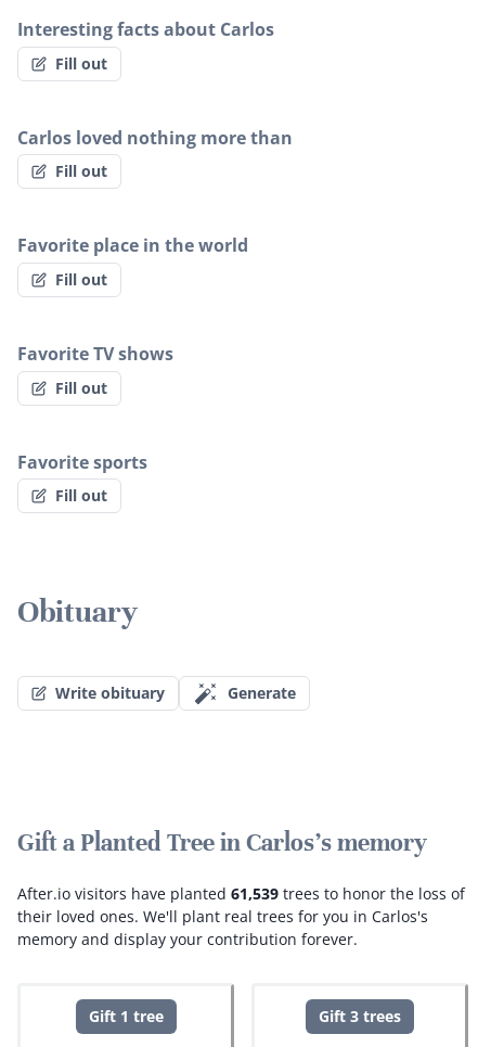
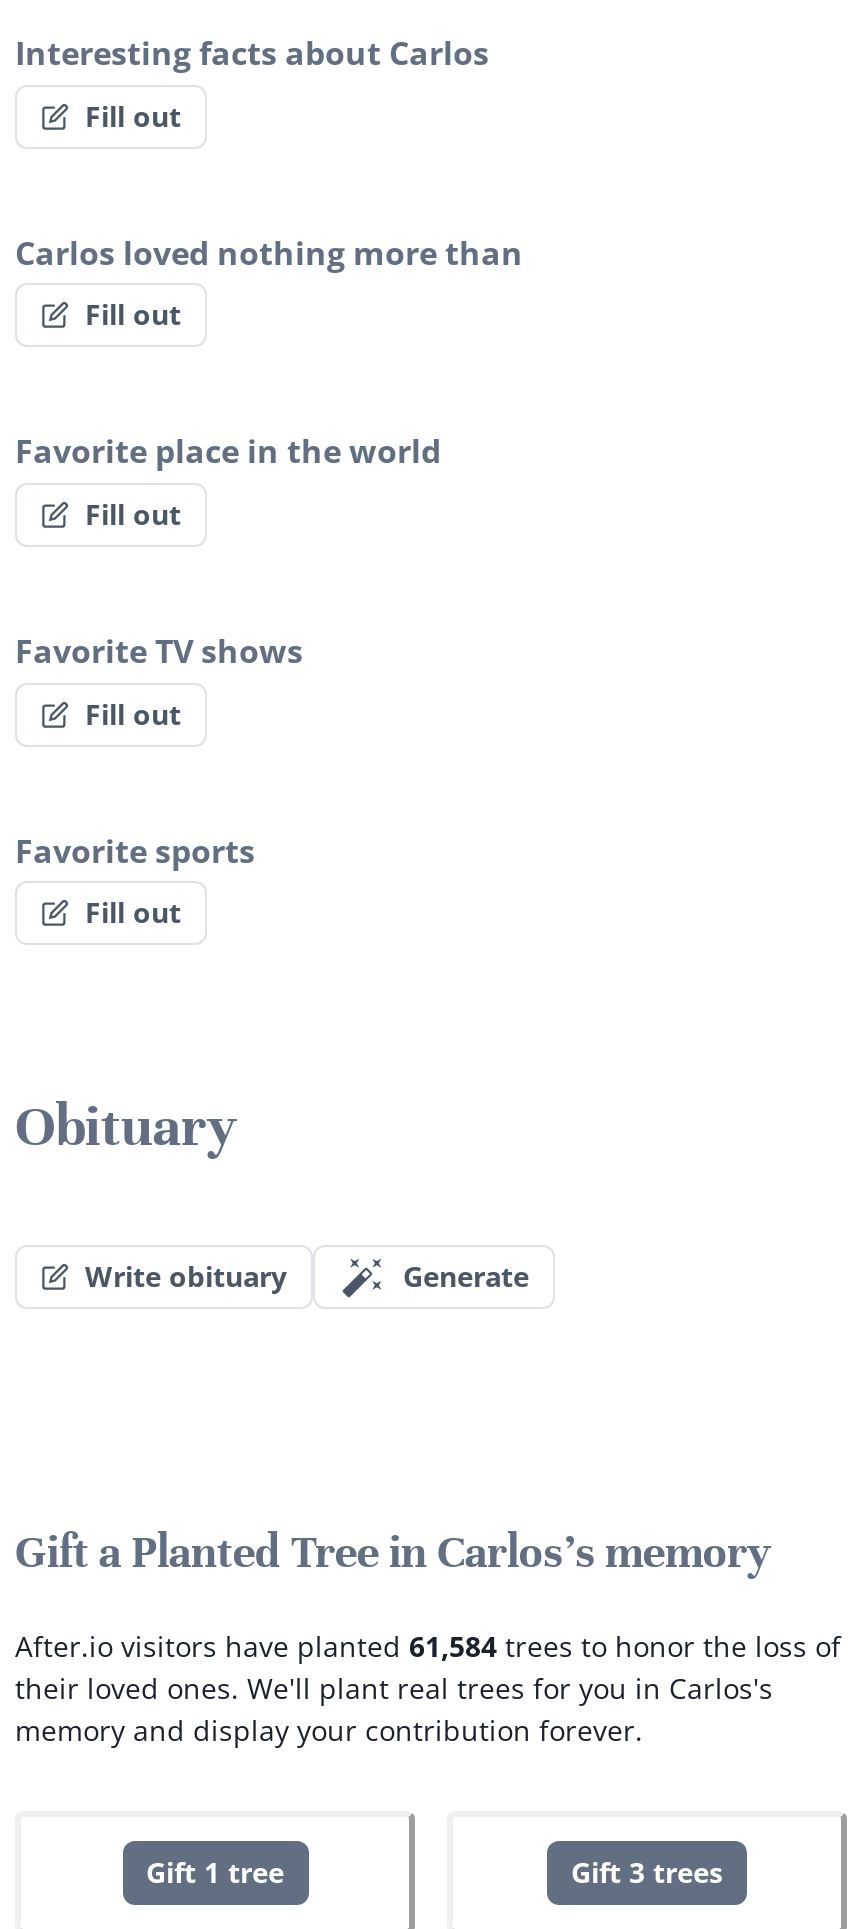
- After.io visitors have planted 61,539 trees to honor the loss of
+ After.io visitors have planted 61,584 trees to honor the loss of
